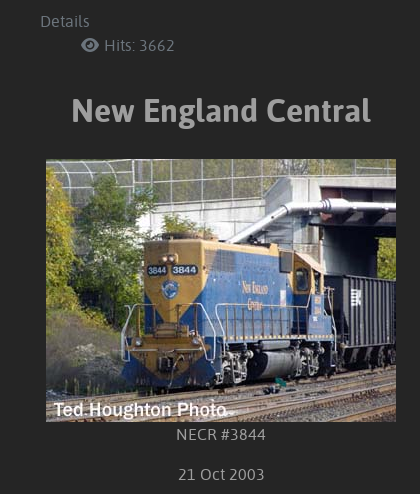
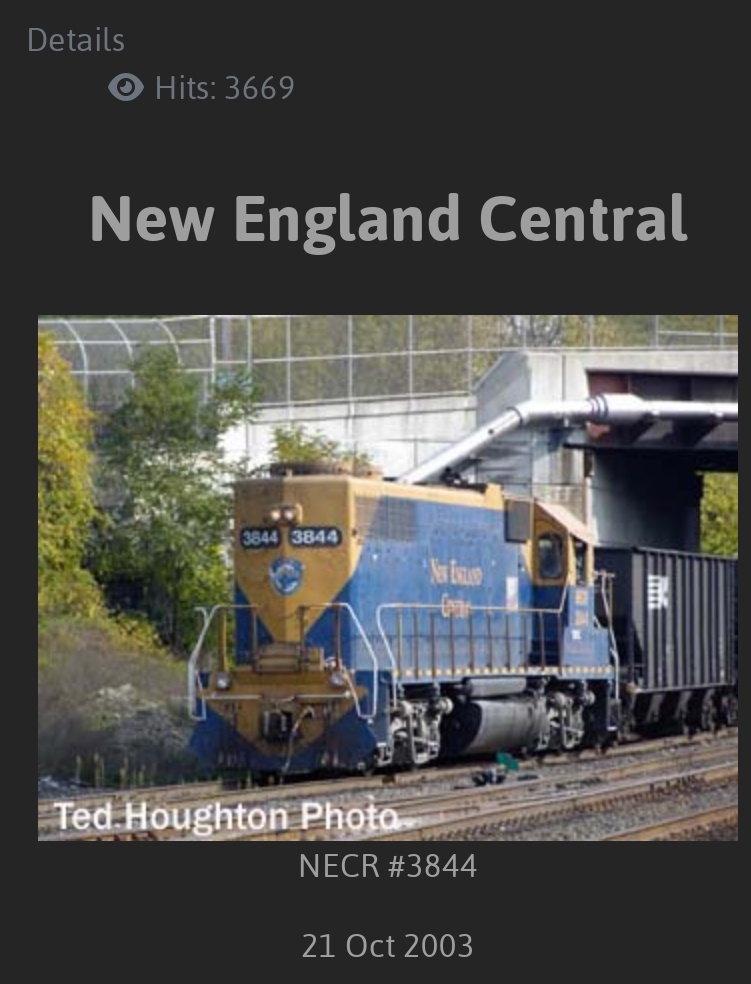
- Hits: 3662
+ Hits: 3669
